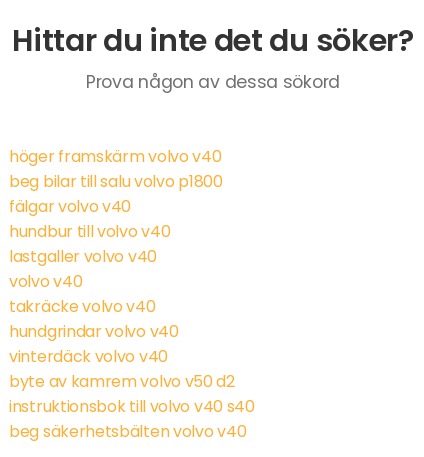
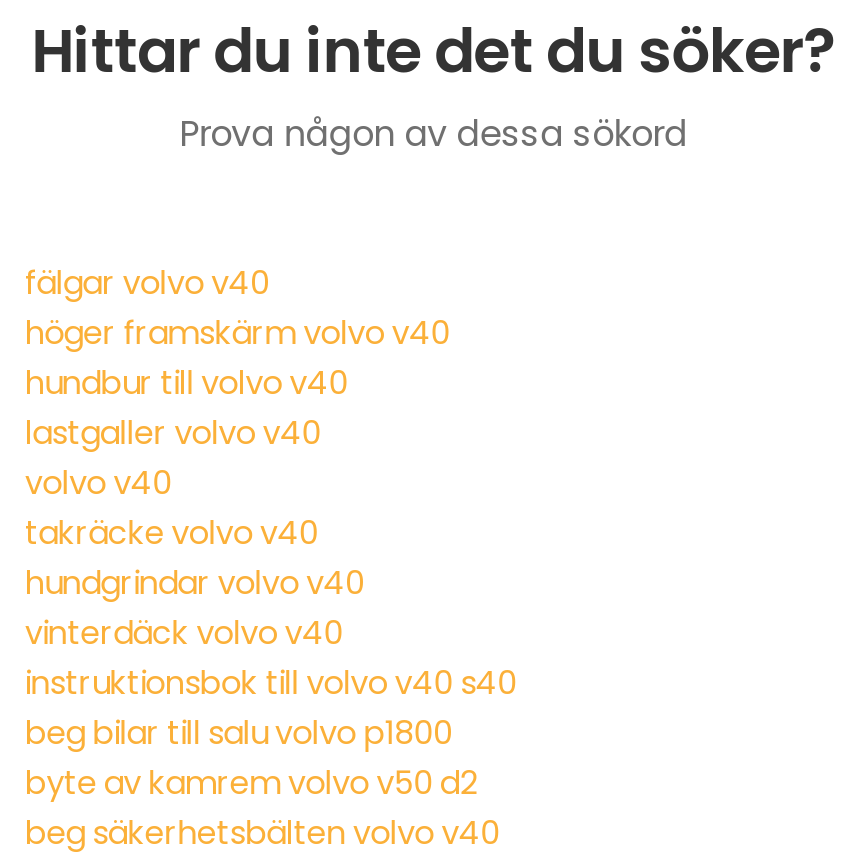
moved down: höger framskärm volvo v40

moved down: beg bilar till salu volvo p1800

moved up: fälgar volvo v40

moved up: hundbur till volvo v40 | lastgaller volvo v40 | volvo v40 | takräcke volvo v40 | hundgrindar volvo v40 | vinterdäck volvo v40

moved down: byte av kamrem volvo v50 d2

moved up: instruktionsbok till volvo v40 s40
